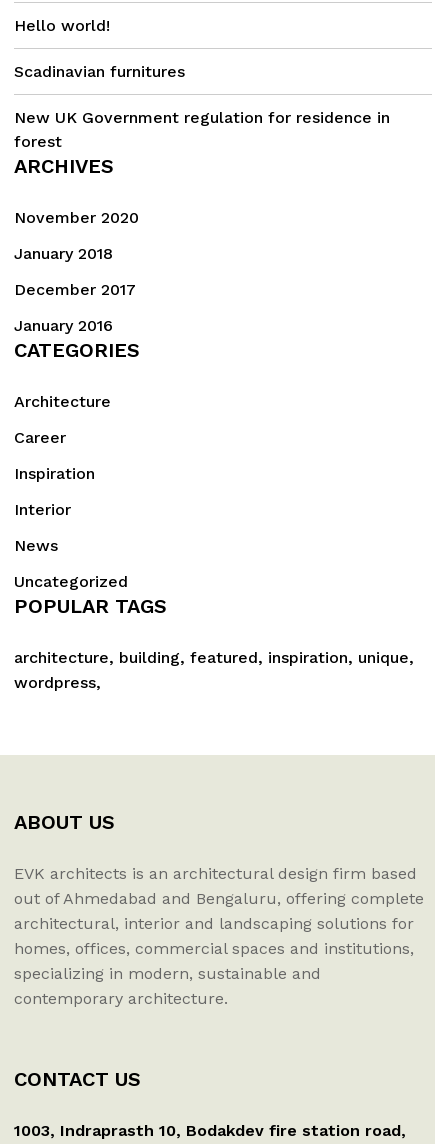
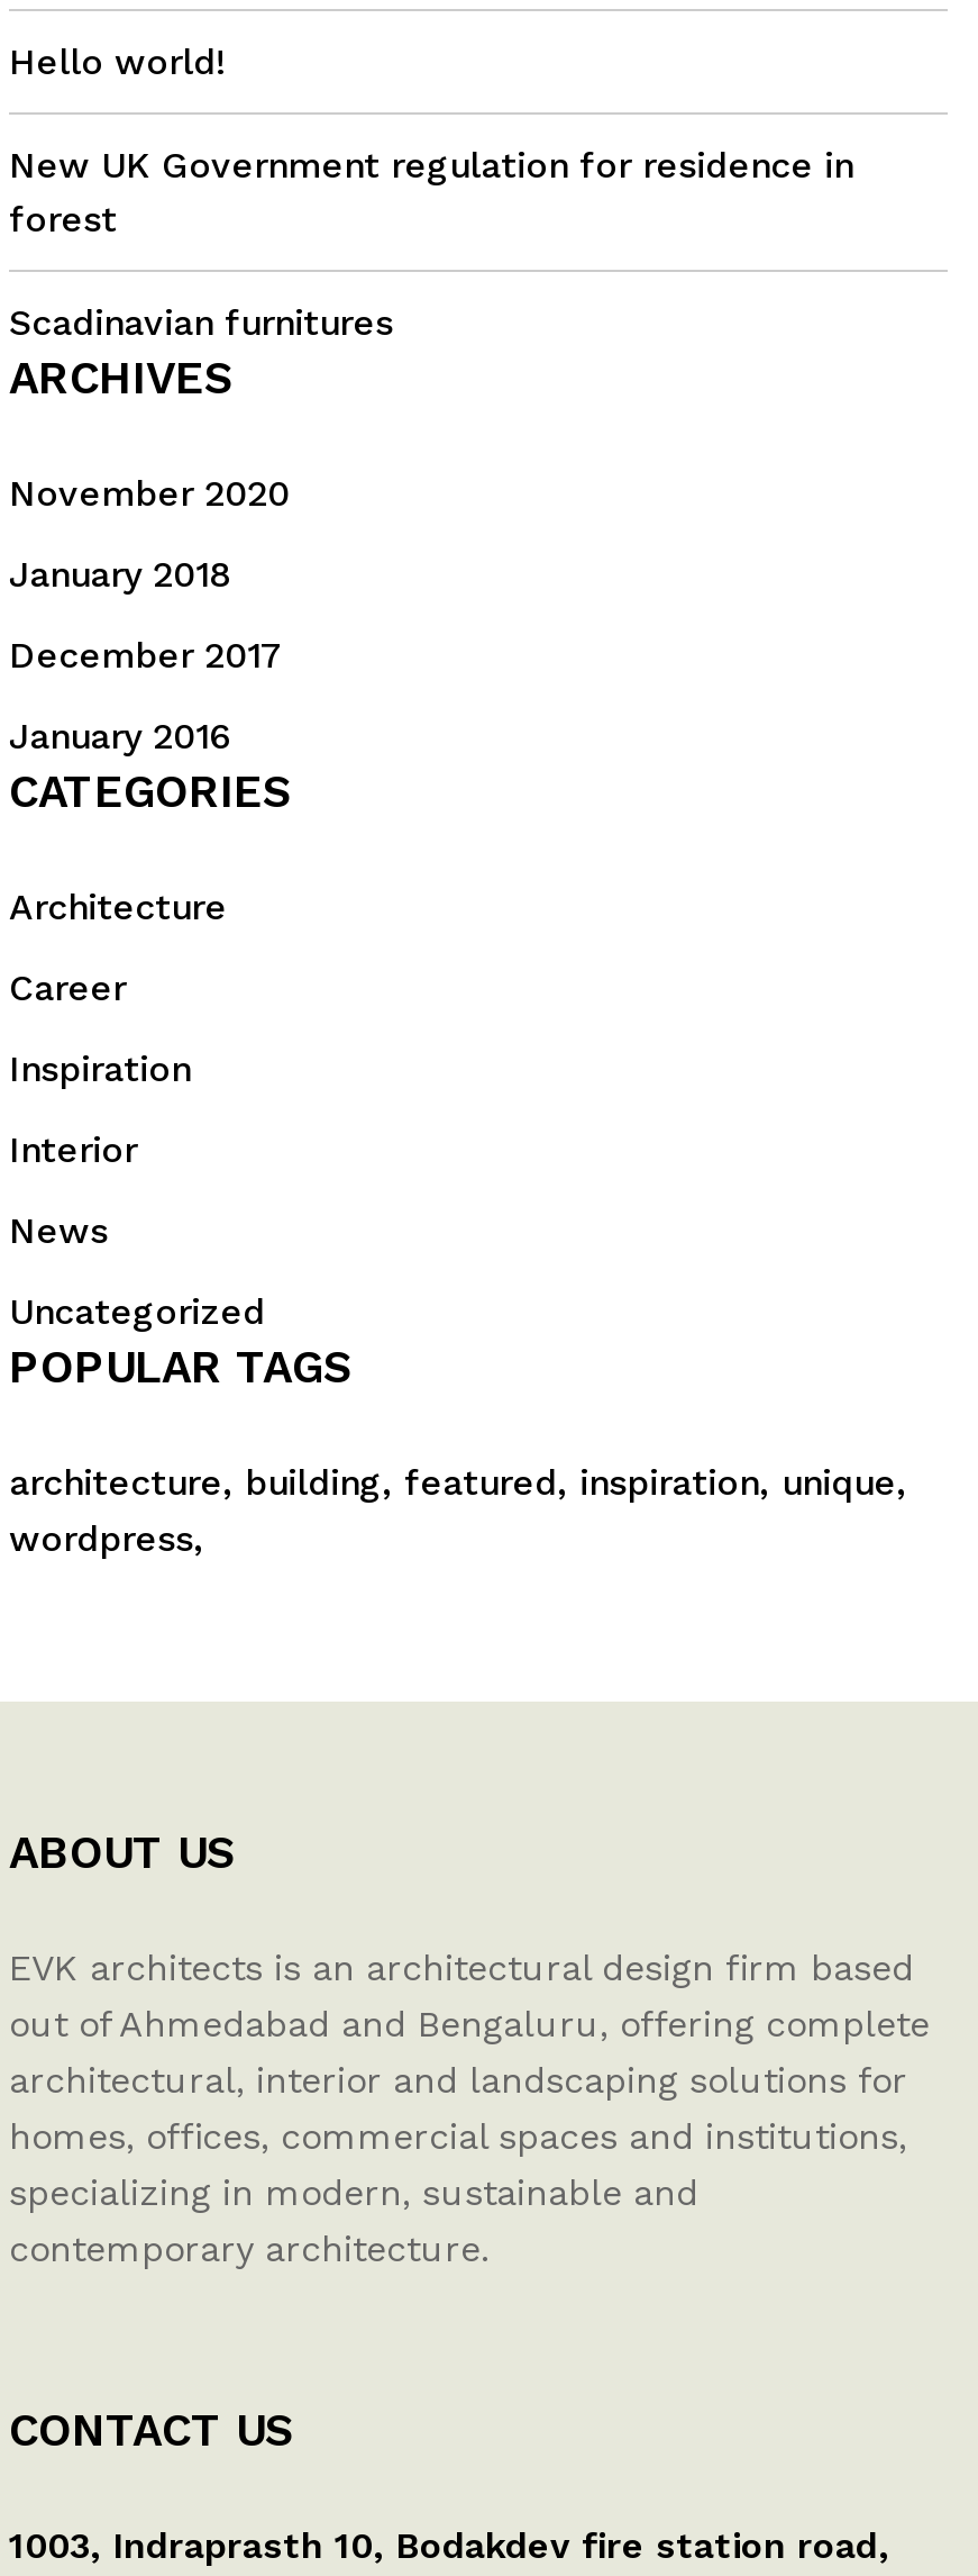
moved down: Scadinavian furnitures

moved up: New UK Government regulation for residence in | forest
